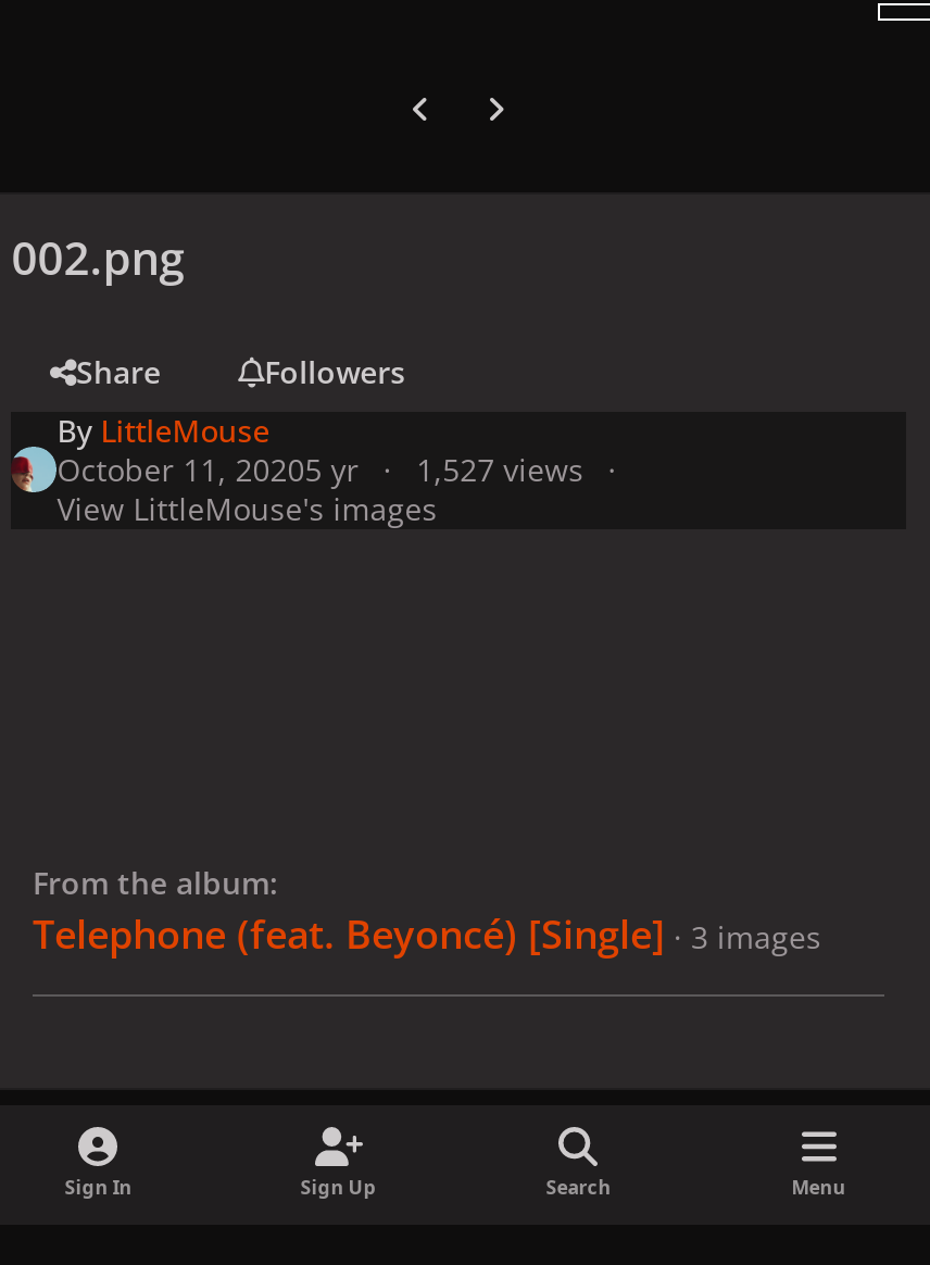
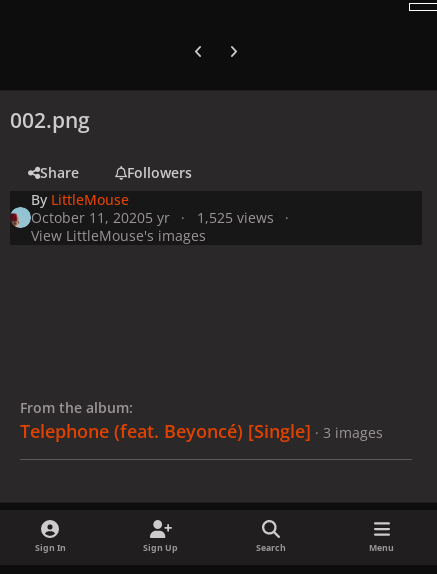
- October 11, 20205 yr 1,527 views
+ October 11, 20205 yr 1,525 views
